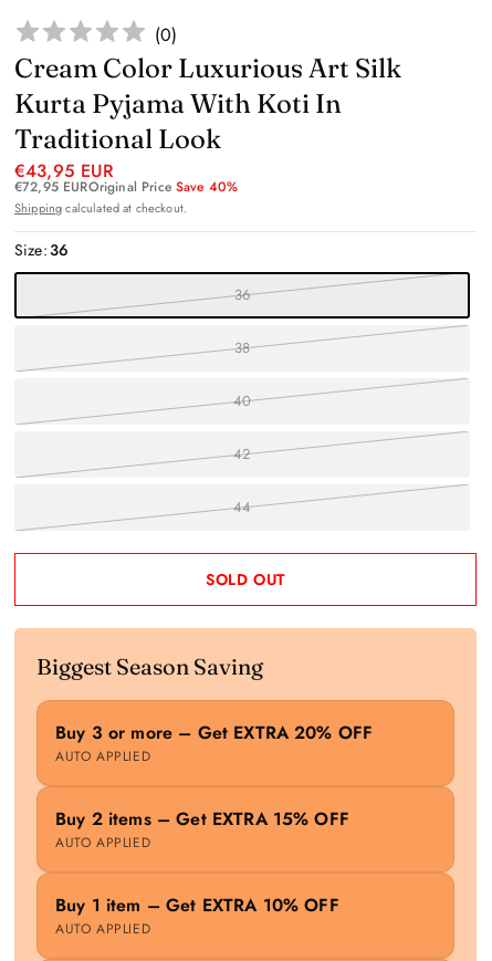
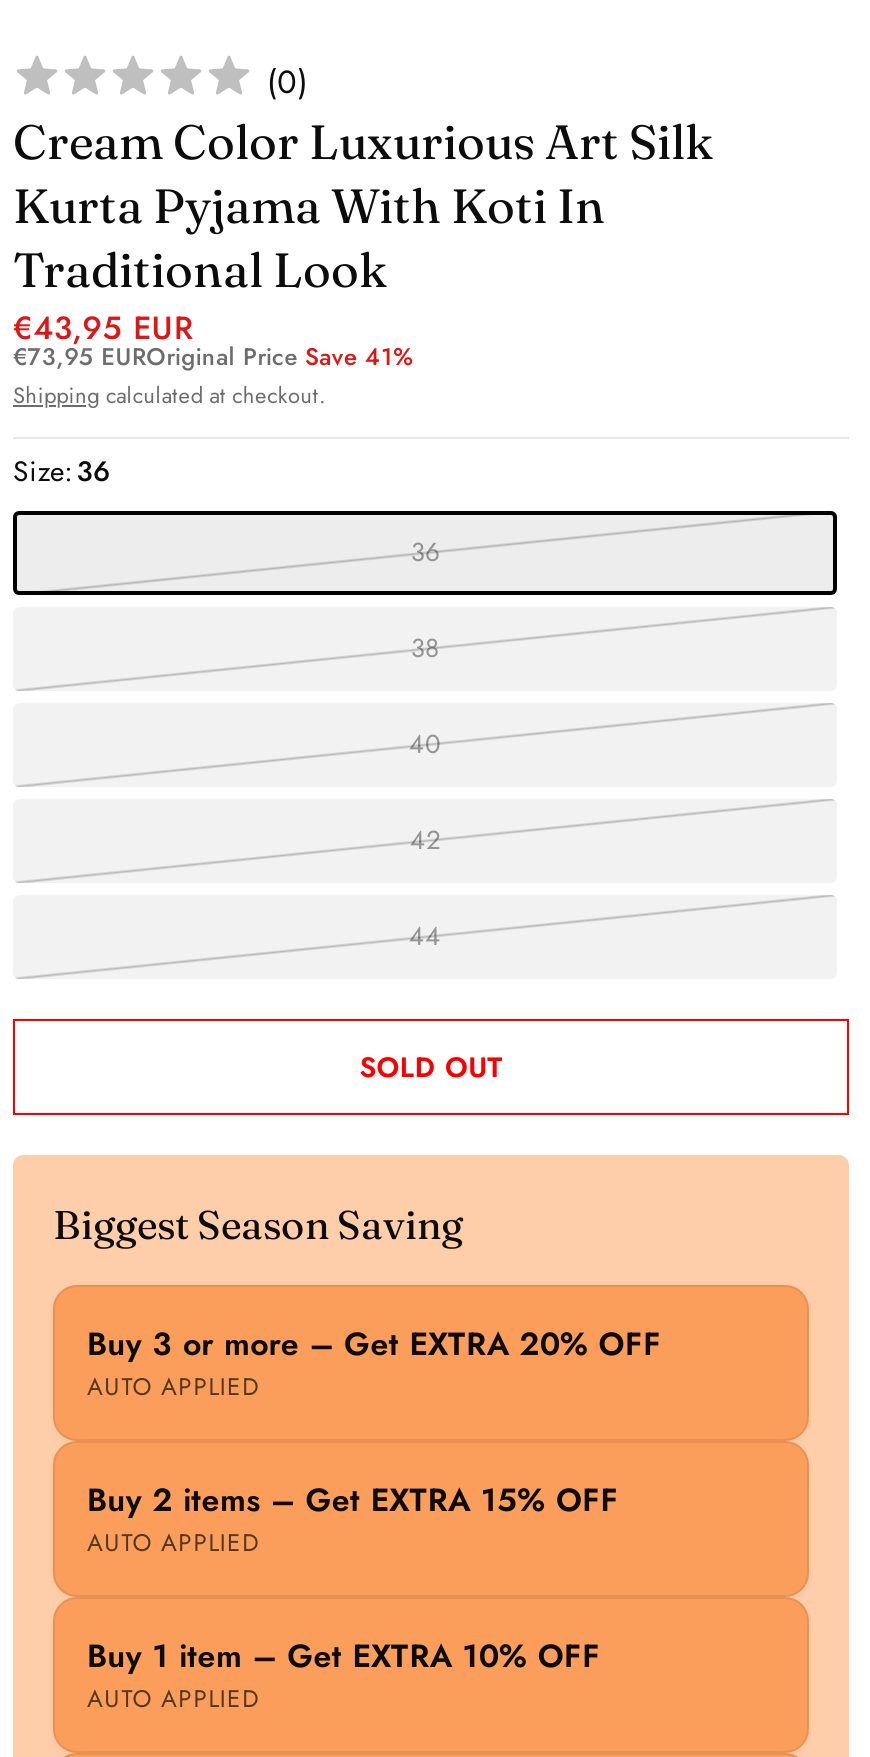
- €72,95 EUROriginal Price Save 40%
+ €73,95 EUROriginal Price Save 41%
